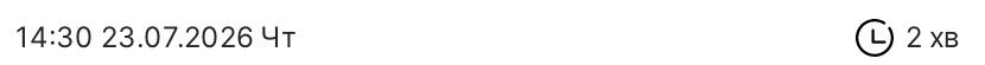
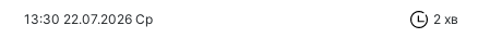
- 14:30 23.07.2026 Чт
+ 13:30 22.07.2026 Ср
